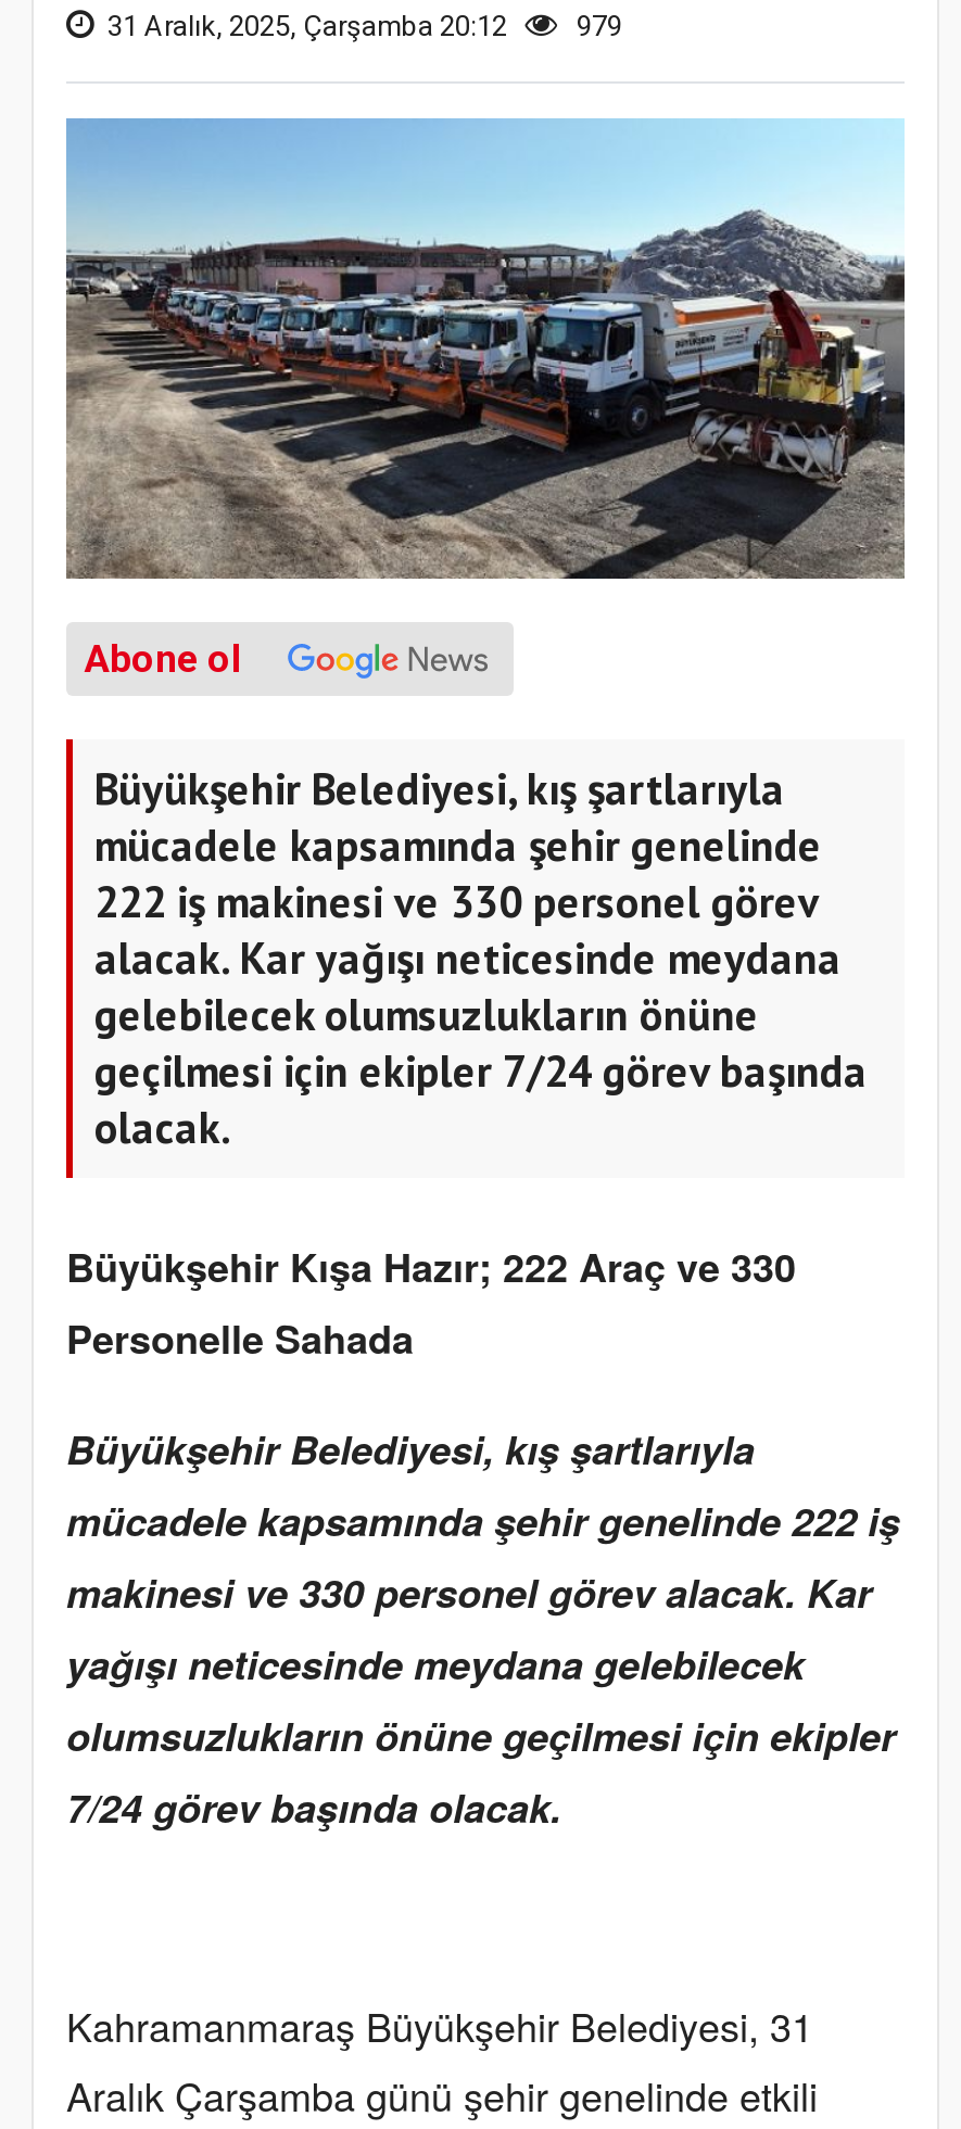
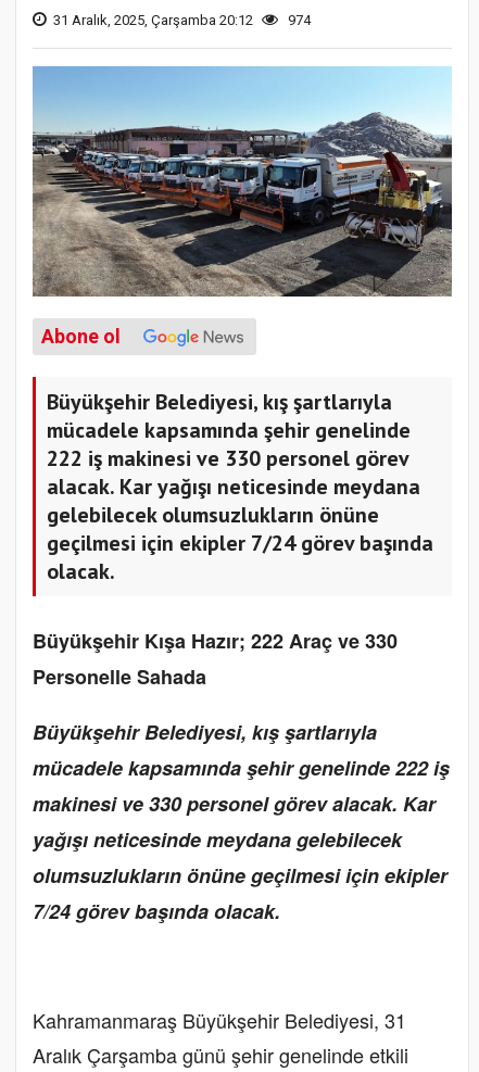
- 31 Aralık, 2025, Çarşamba 20:12 979
+ 31 Aralık, 2025, Çarşamba 20:12 974
